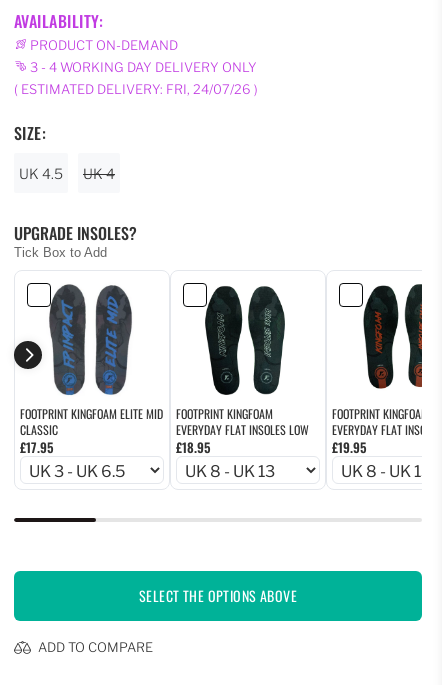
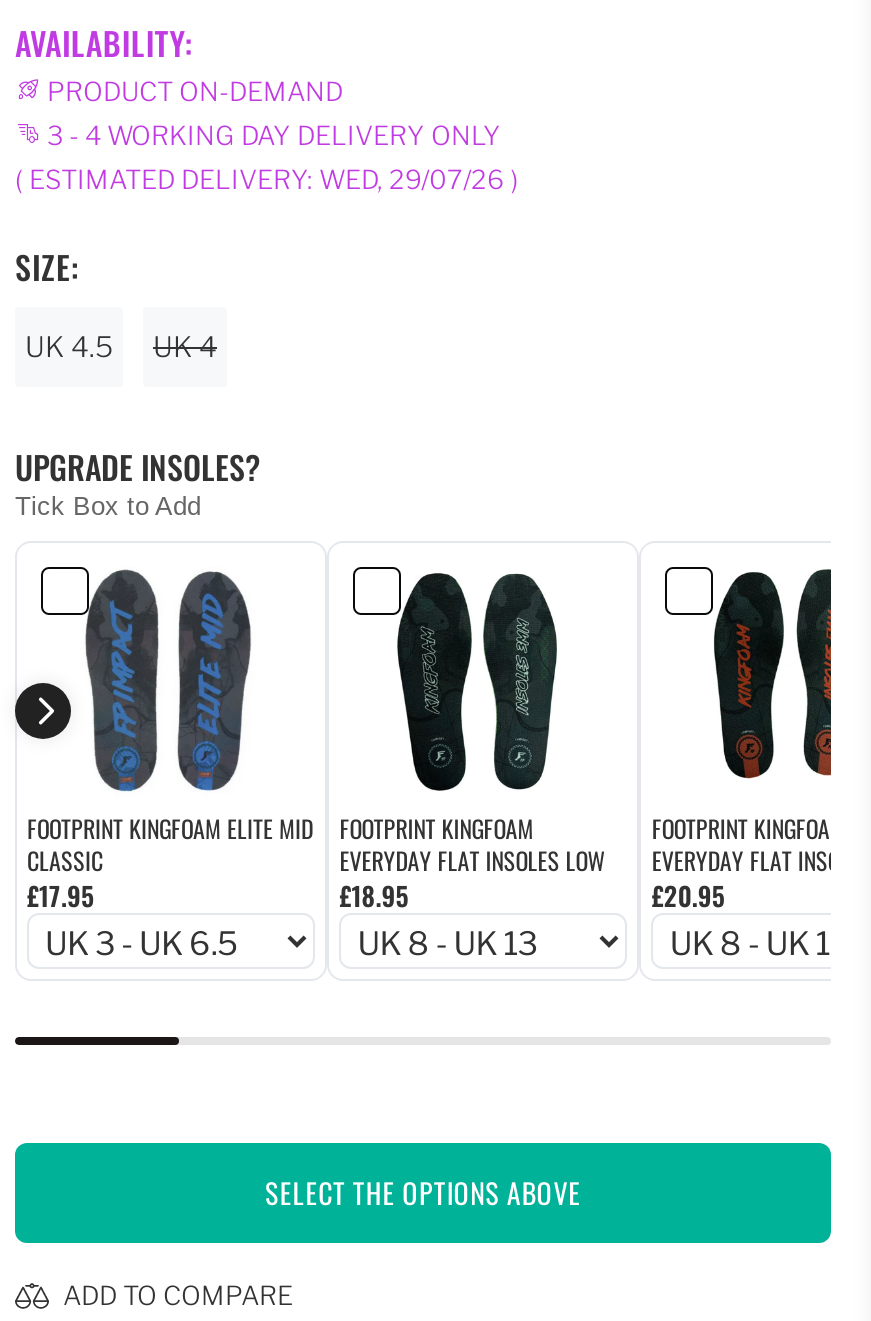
- ( ESTIMATED DELIVERY: FRI, 24/07/26 )
+ ( ESTIMATED DELIVERY: WED, 29/07/26 )

- £19.95
+ £20.95
